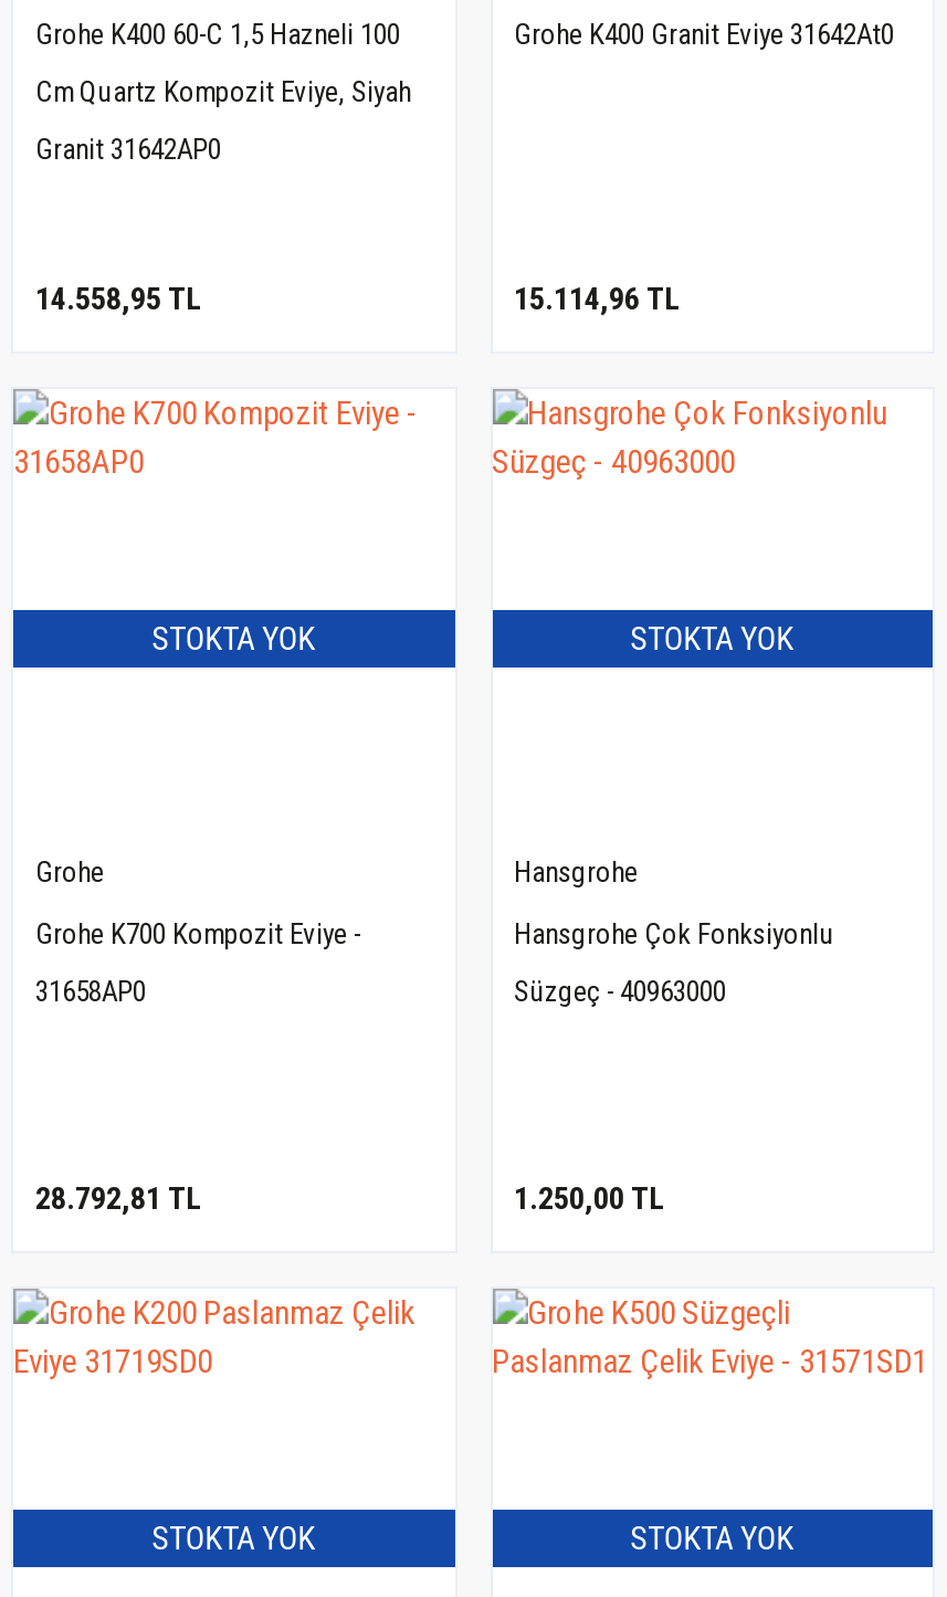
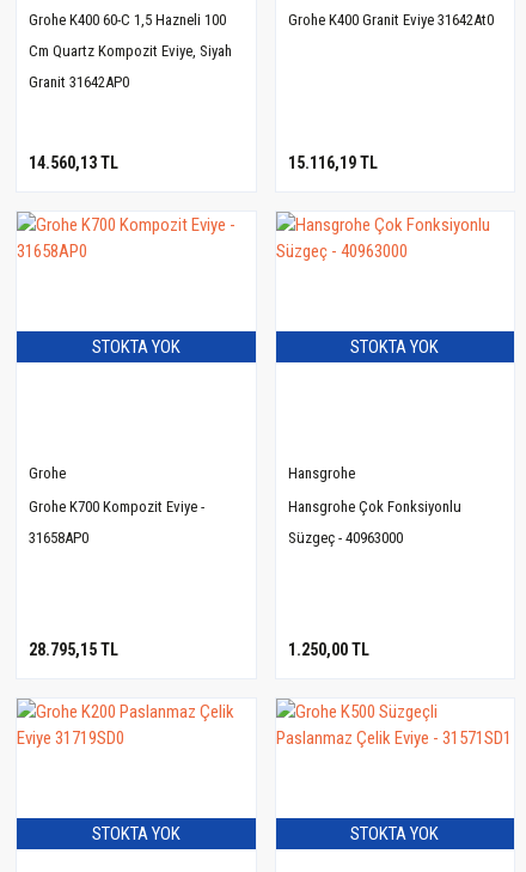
- 14.558,95 TL
+ 14.560,13 TL

- 15.114,96 TL
+ 15.116,19 TL

- 28.792,81 TL
+ 28.795,15 TL
